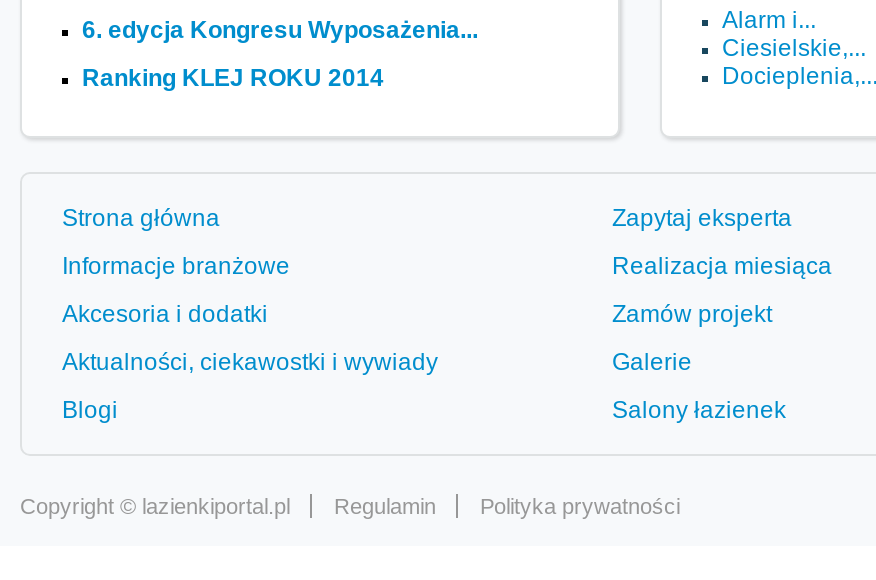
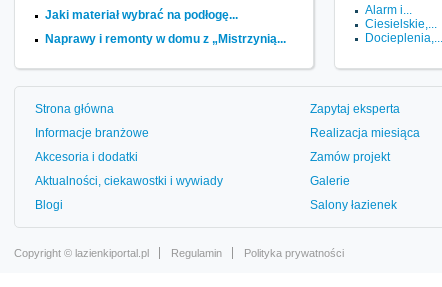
- 6. edycja Kongresu Wyposażenia...
+ Jaki materiał wybrać na podłogę...

- Ranking KLEJ ROKU 2014
+ Naprawy i remonty w domu z „Mistrzynią...
